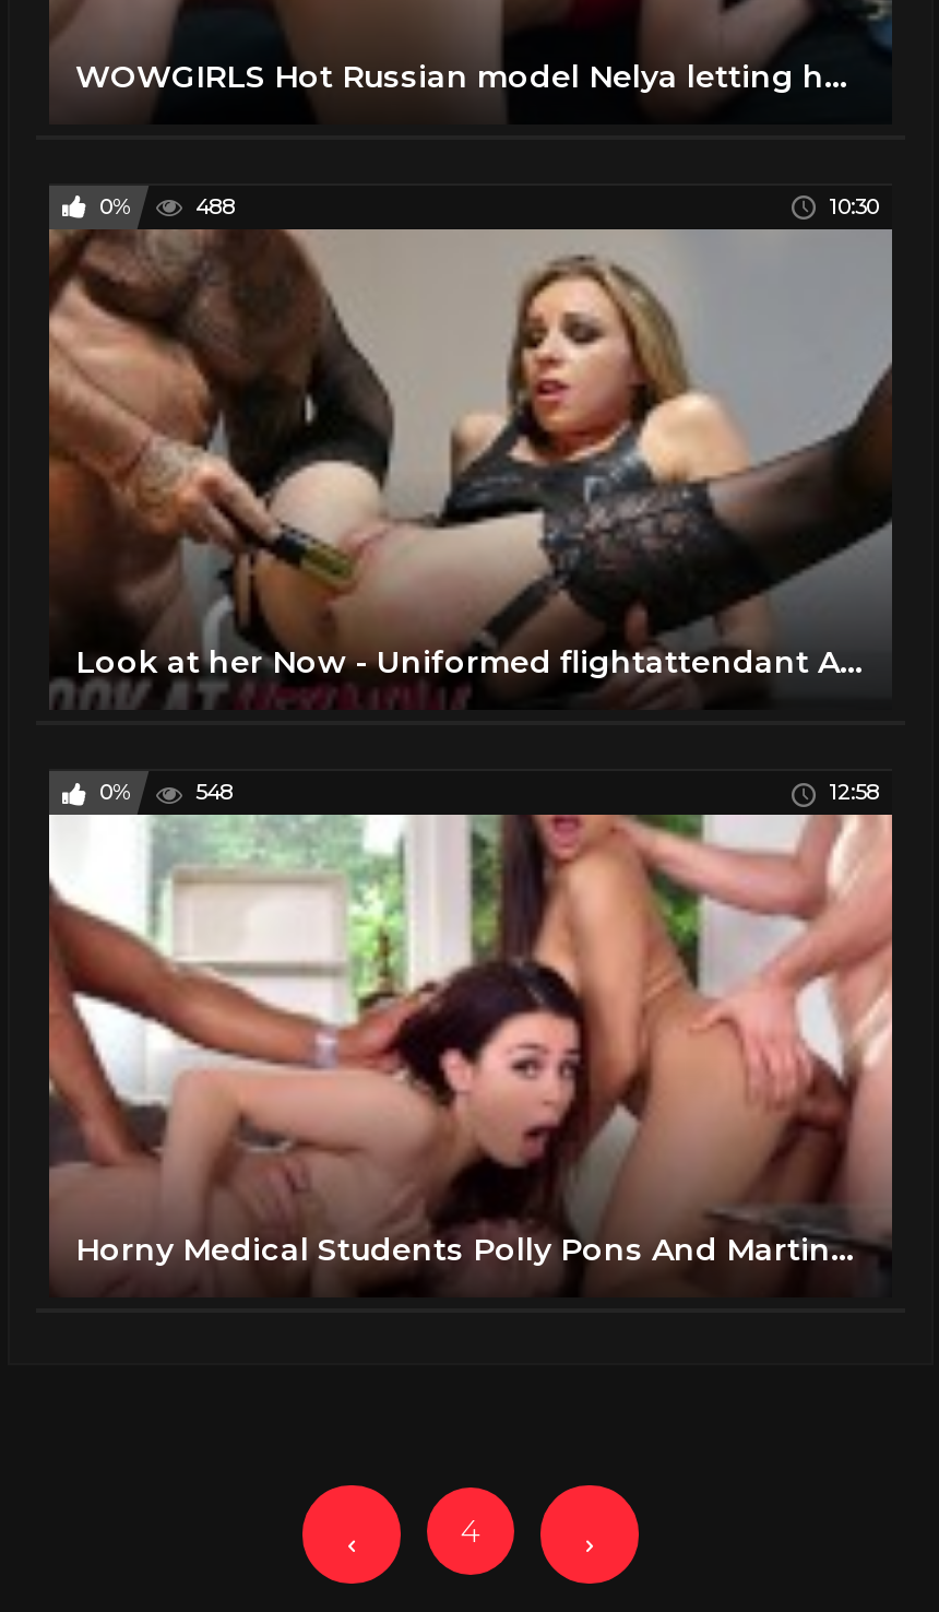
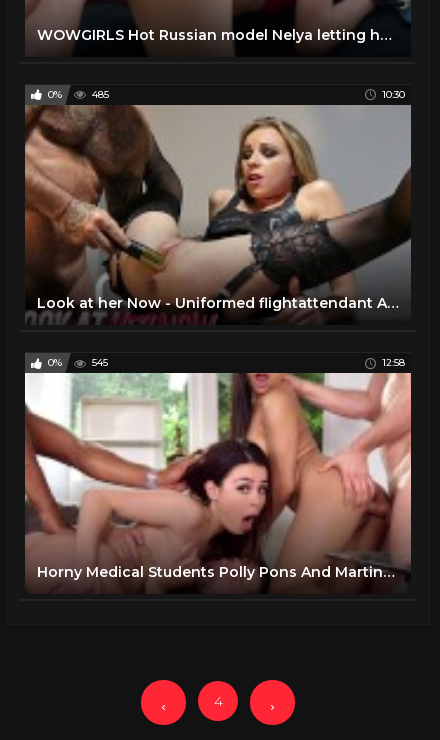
- 488
+ 485

- 548
+ 545
